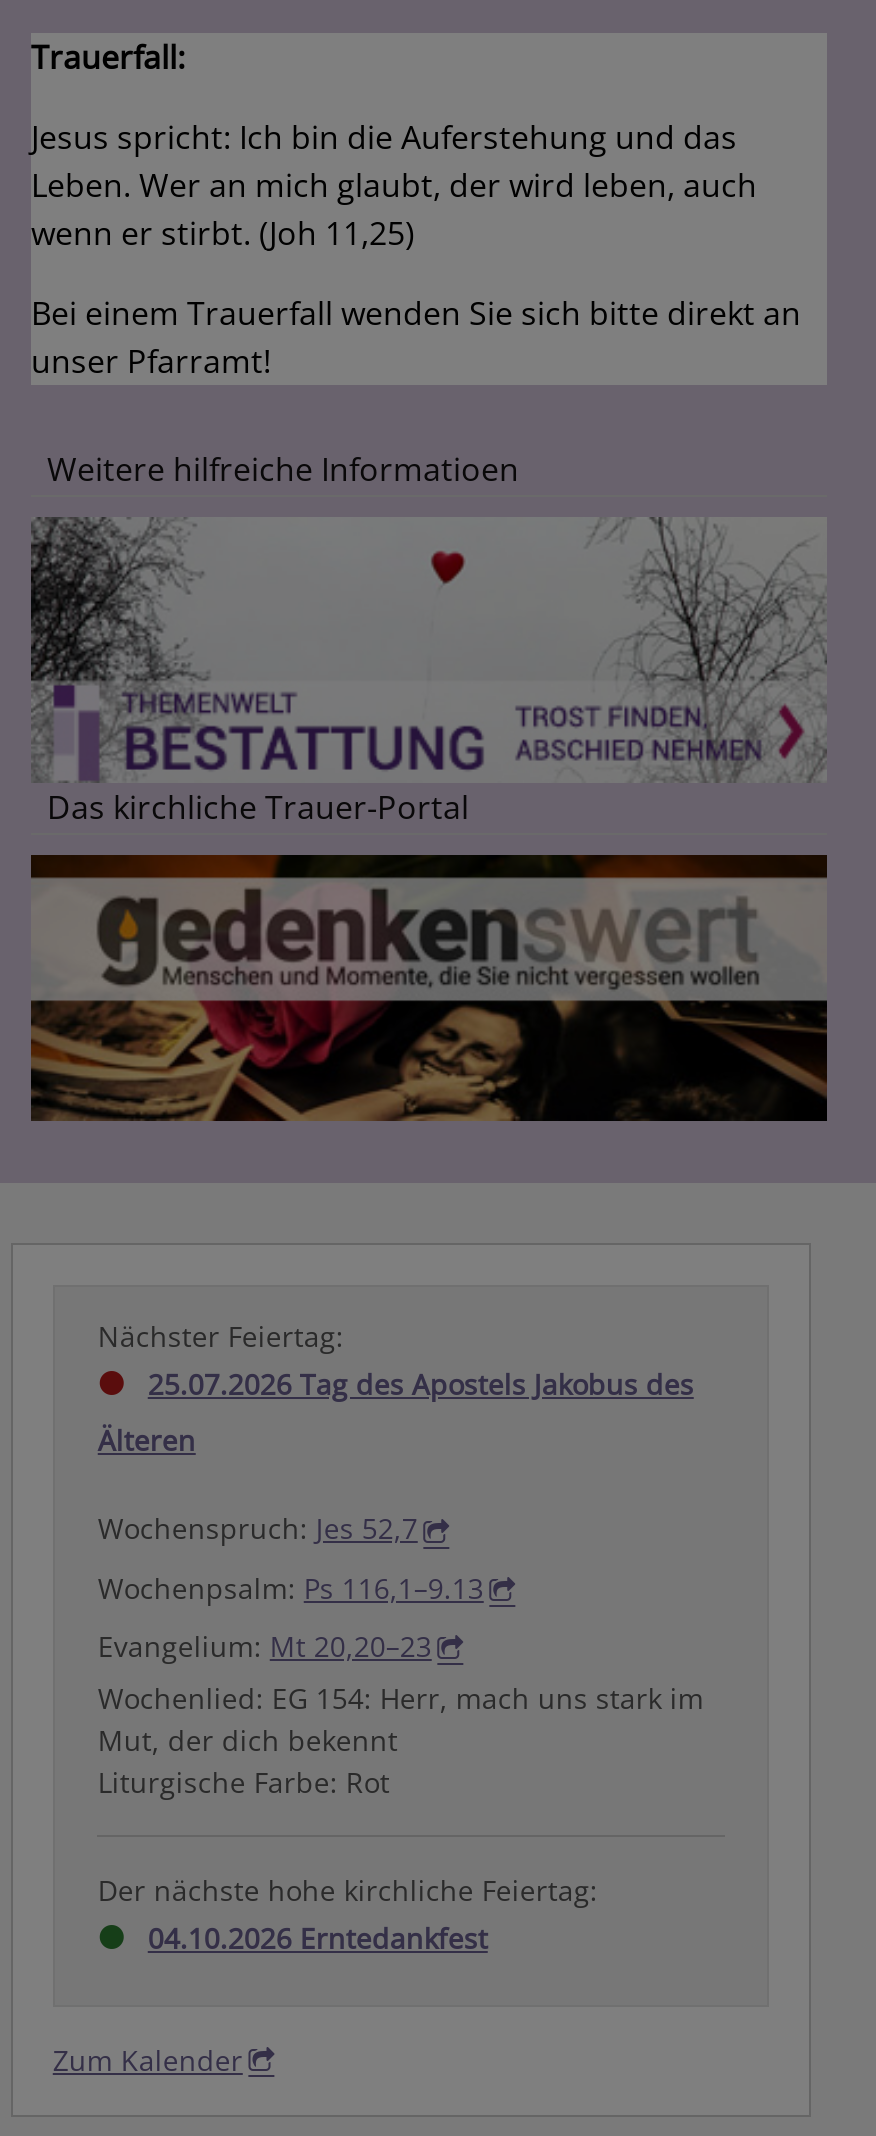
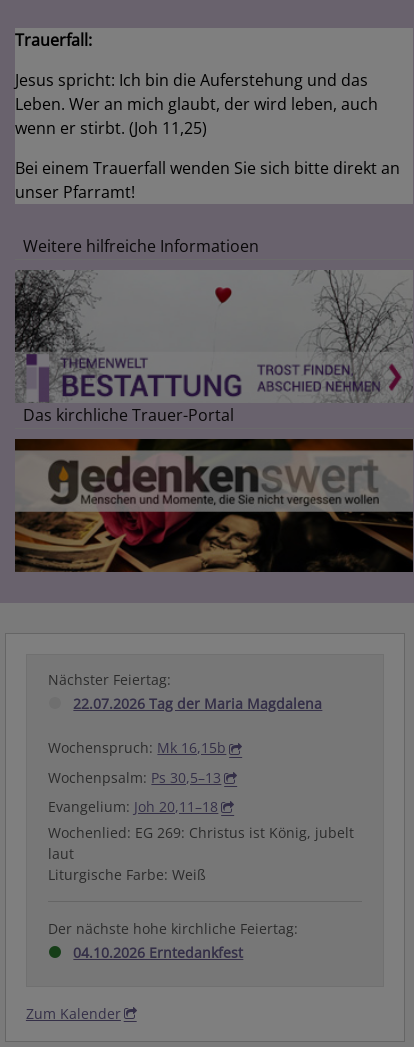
- 25.07.2026 Tag des Apostels Jakobus des
- Älteren
- Wochenspruch: Jes 52,7
- Wochenpsalm: Ps 116,1–9.13
- Evangelium: Mt 20,20–23
- Wochenlied: EG 154: Herr, mach uns stark im
- Mut, der dich bekennt
- Liturgische Farbe: Rot
+ 22.07.2026 Tag der Maria Magdalena
+ Wochenspruch: Mk 16,15b
+ Wochenpsalm: Ps 30,5–13
+ Evangelium: Joh 20,11–18
+ Wochenlied: EG 269: Christus ist König, jubelt
+ laut
+ Liturgische Farbe: Weiß
